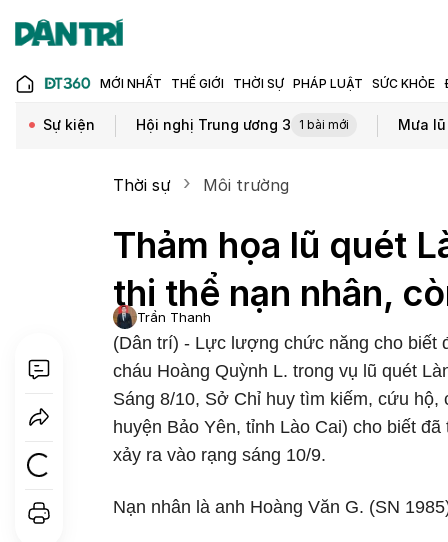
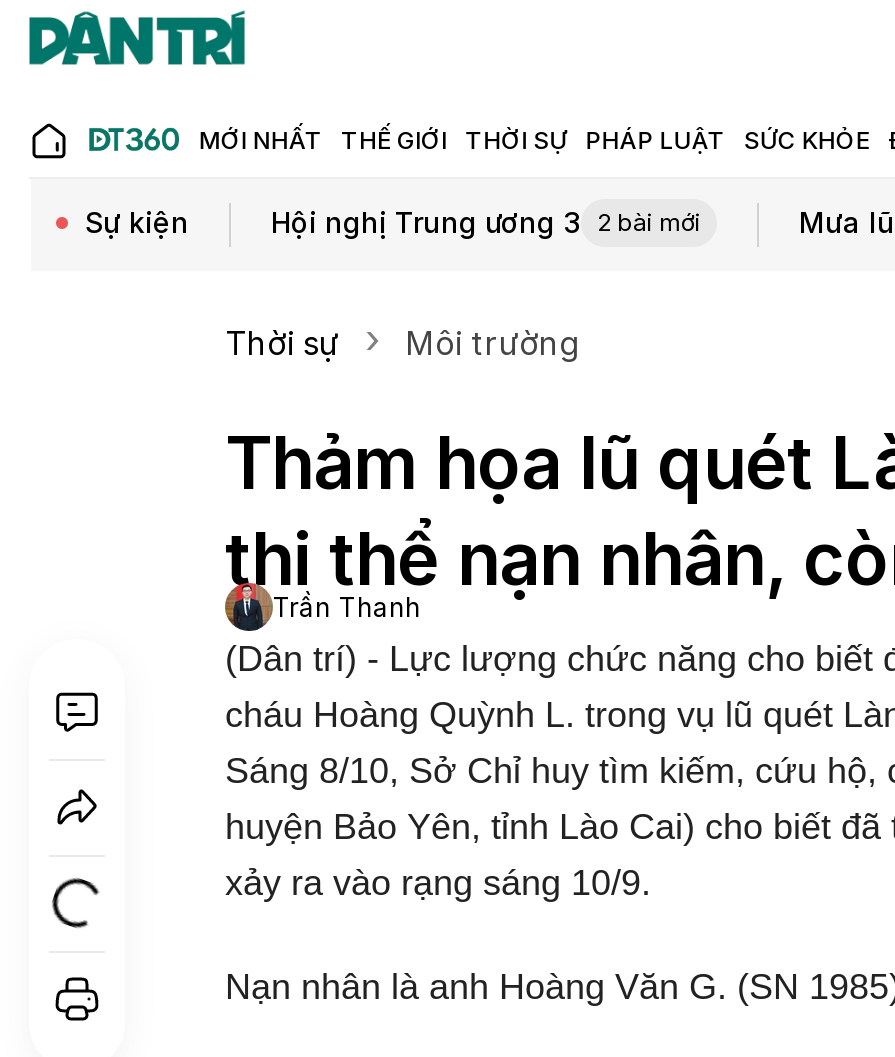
- Hội nghị Trung ương 3 1 bài mới
+ Hội nghị Trung ương 3 2 bài mới
